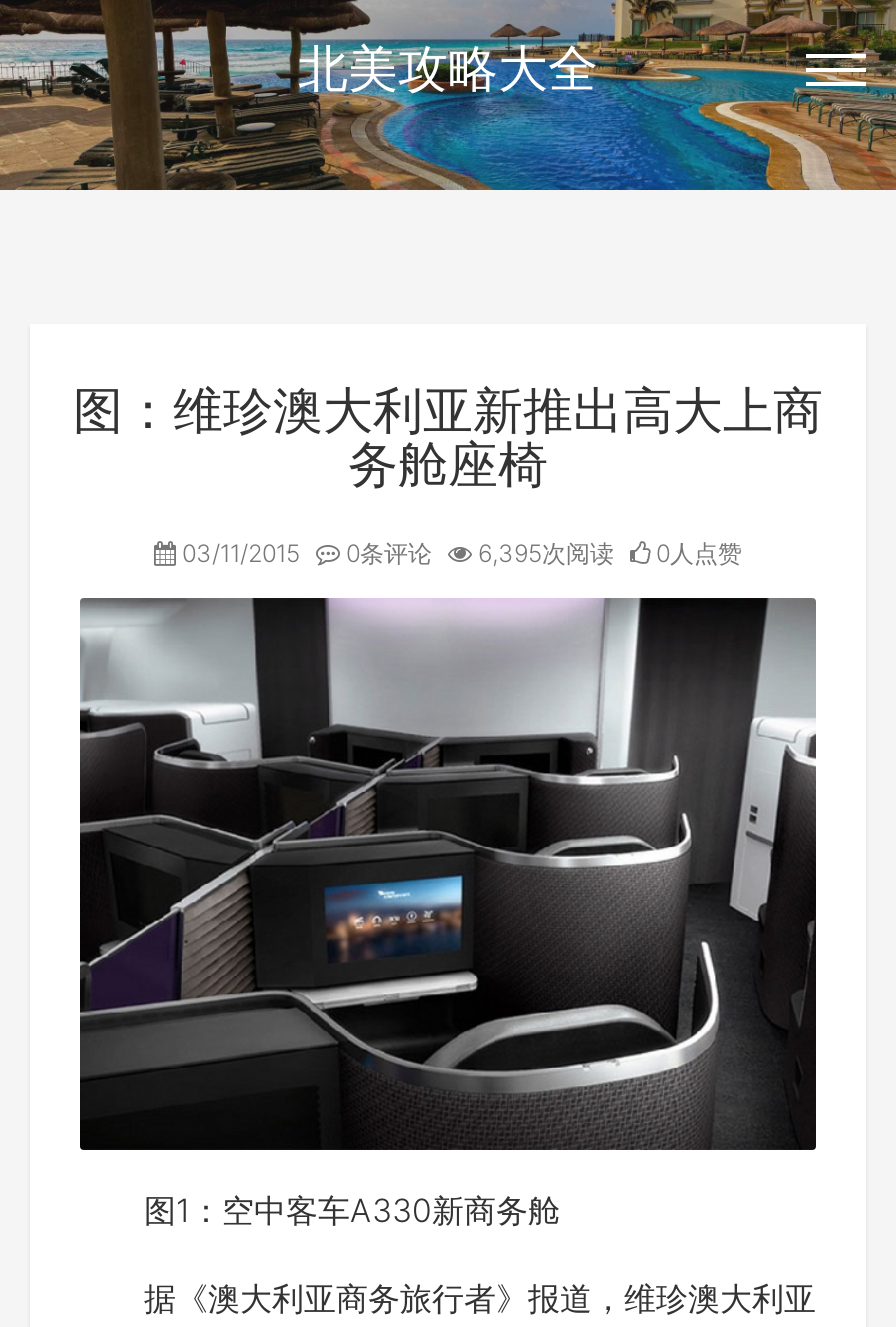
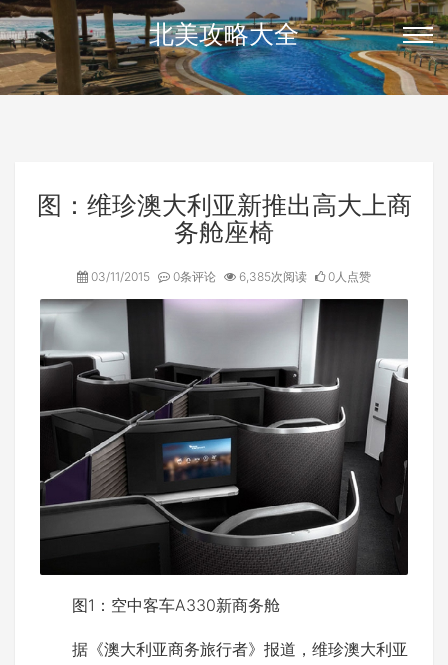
- 6,395次阅读
+ 6,385次阅读
